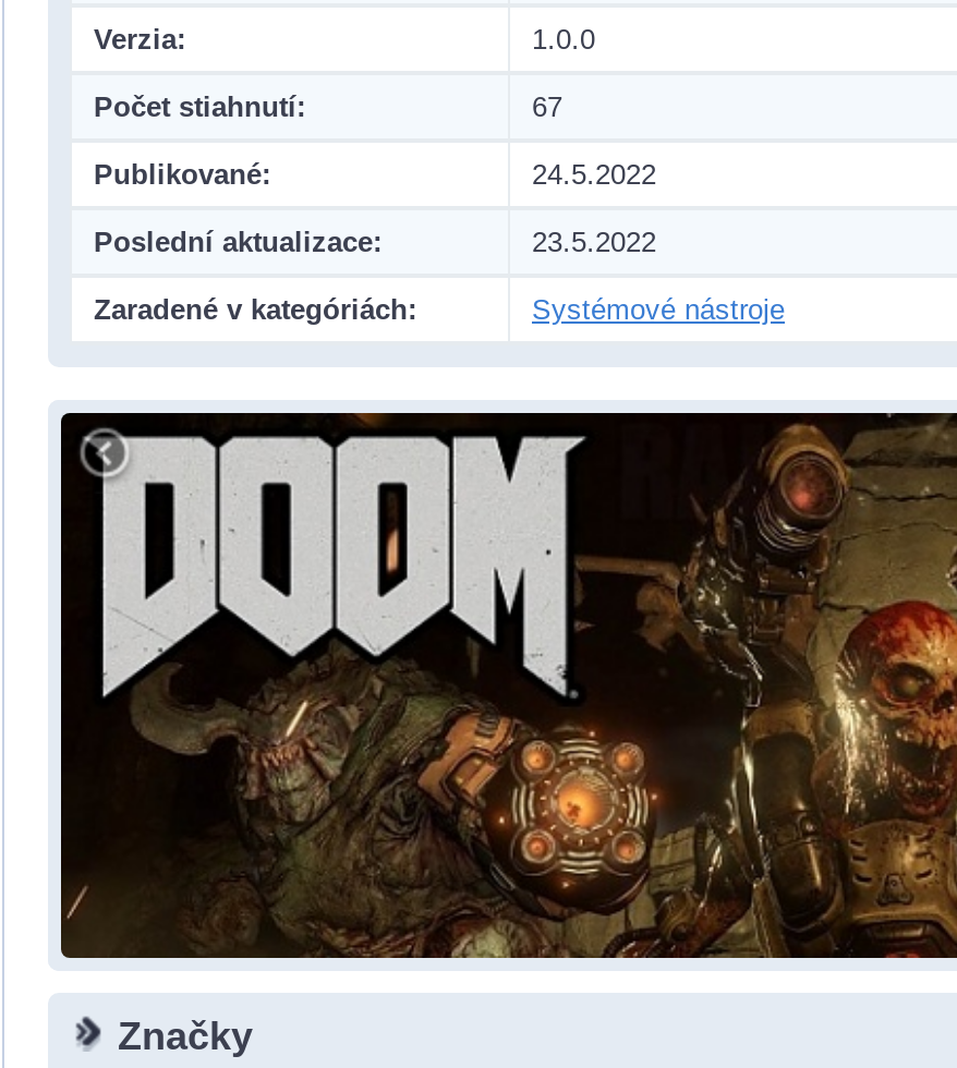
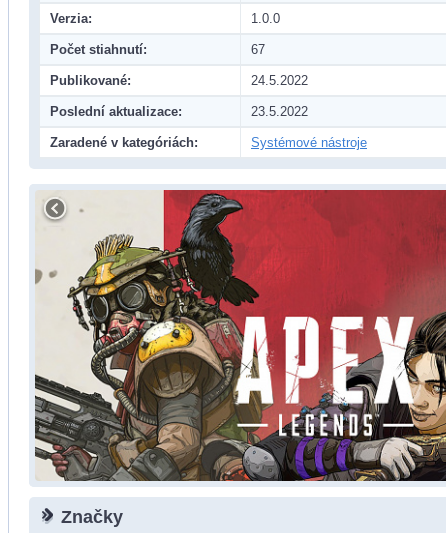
- [image]
+ [image]
